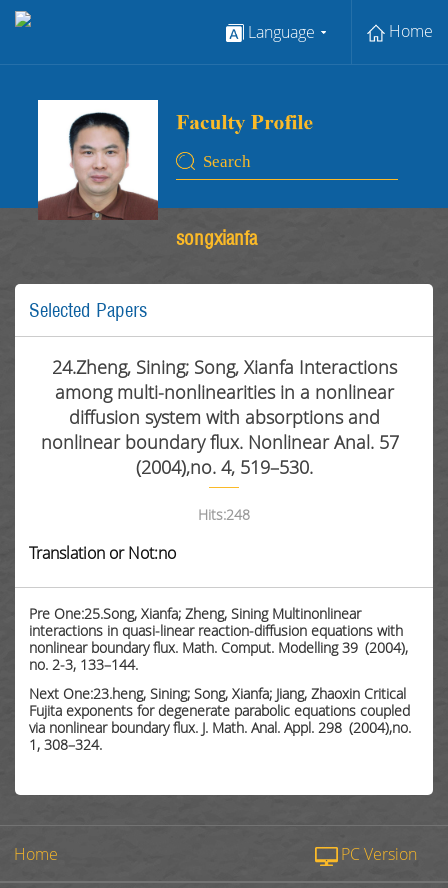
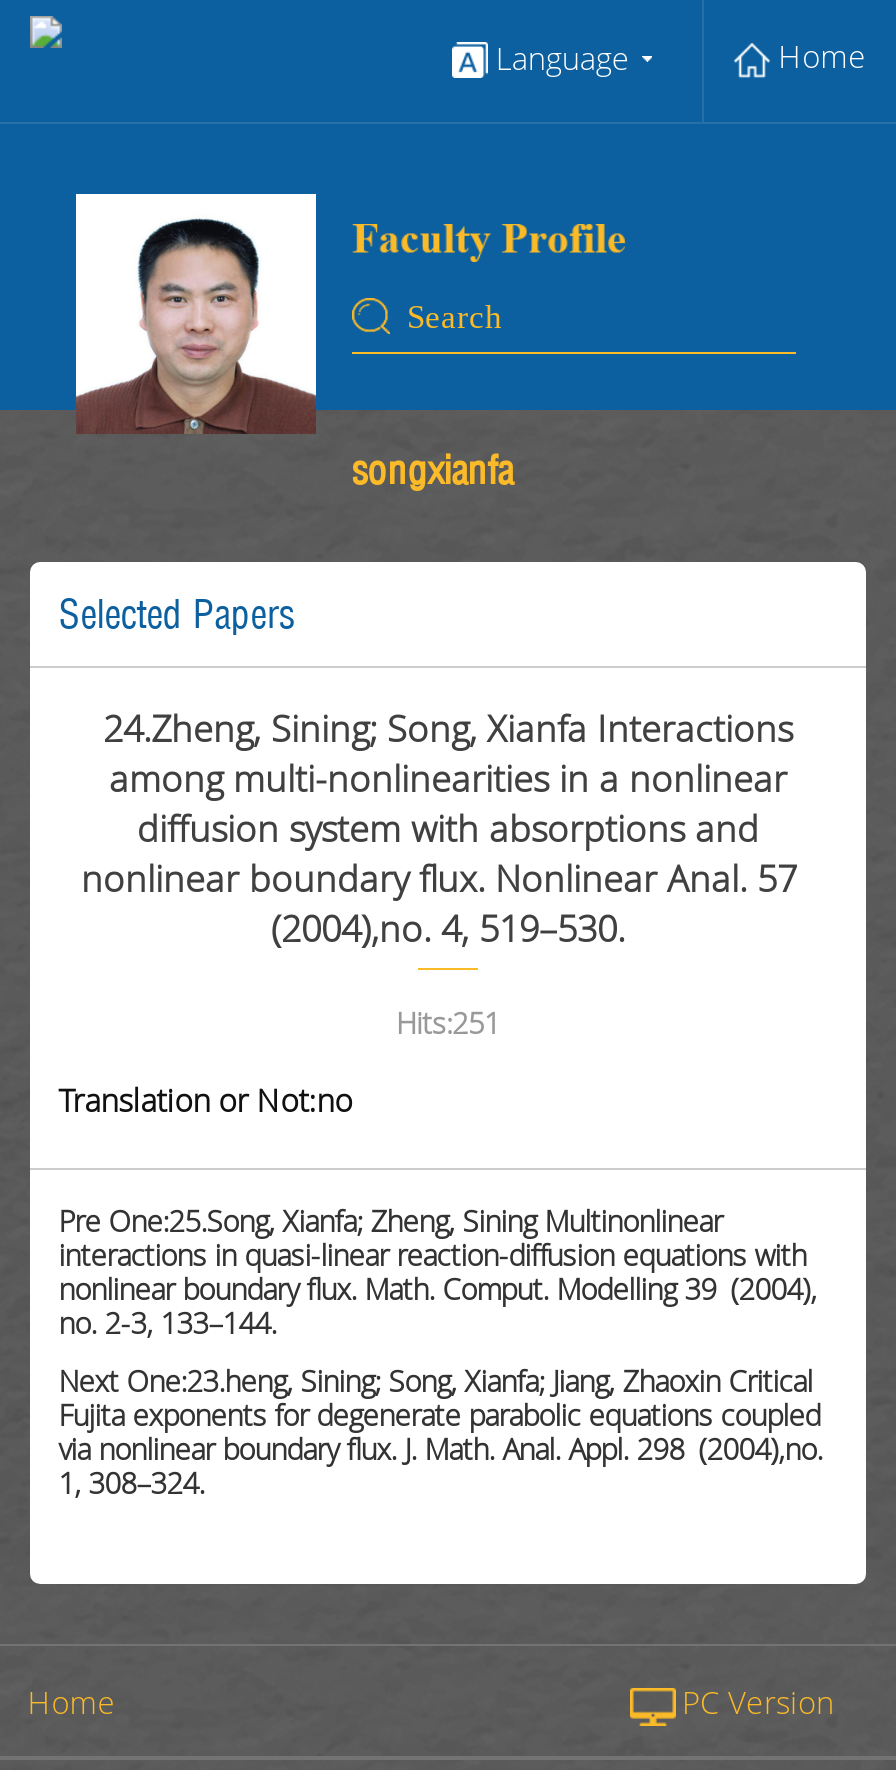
- Hits:248
+ Hits:251
